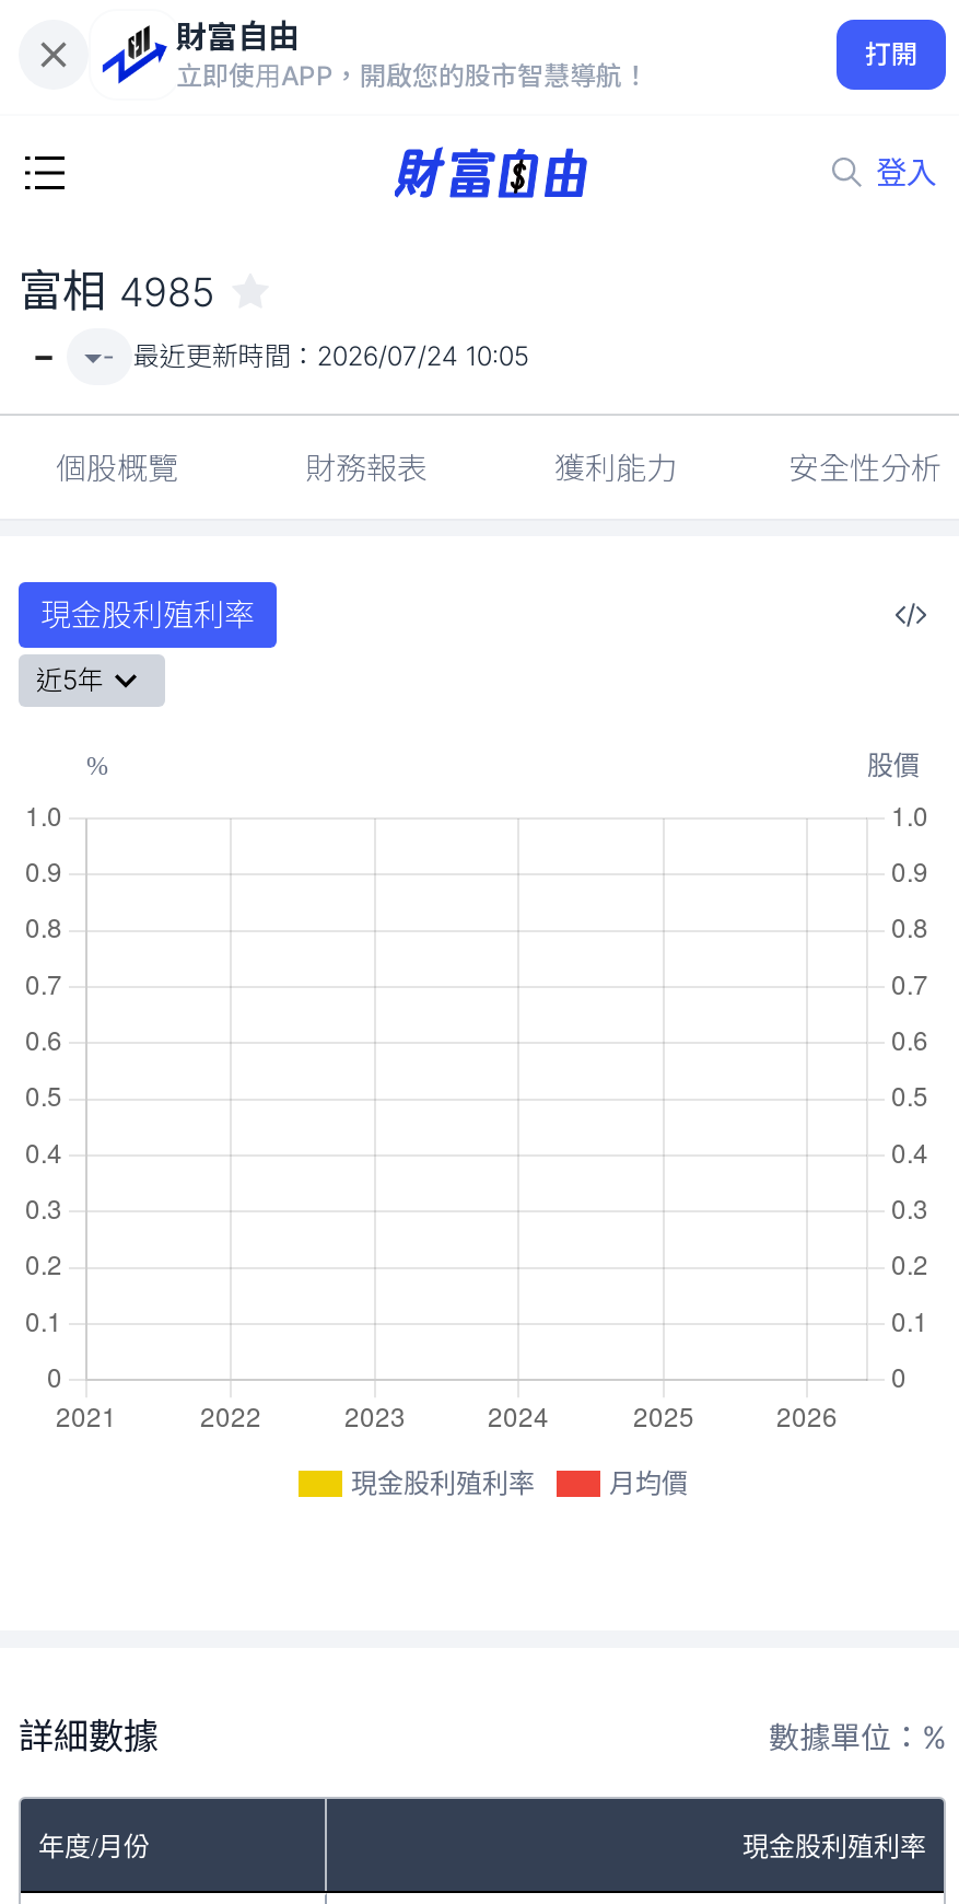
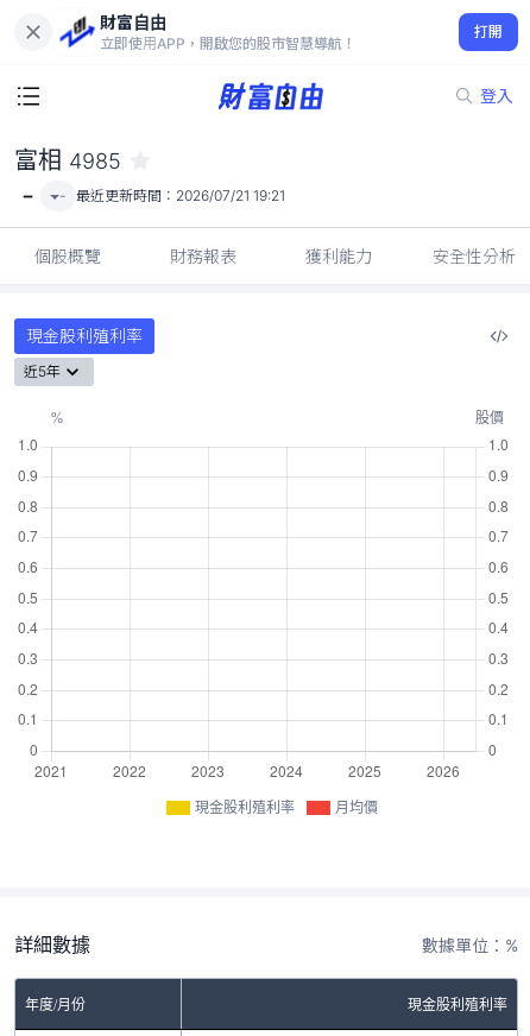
- - 最近更新時間：2026/07/24 10:05
+ - 最近更新時間：2026/07/21 19:21
